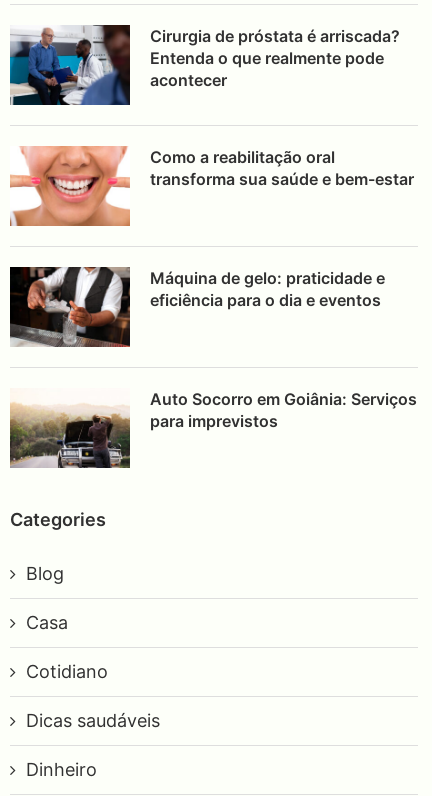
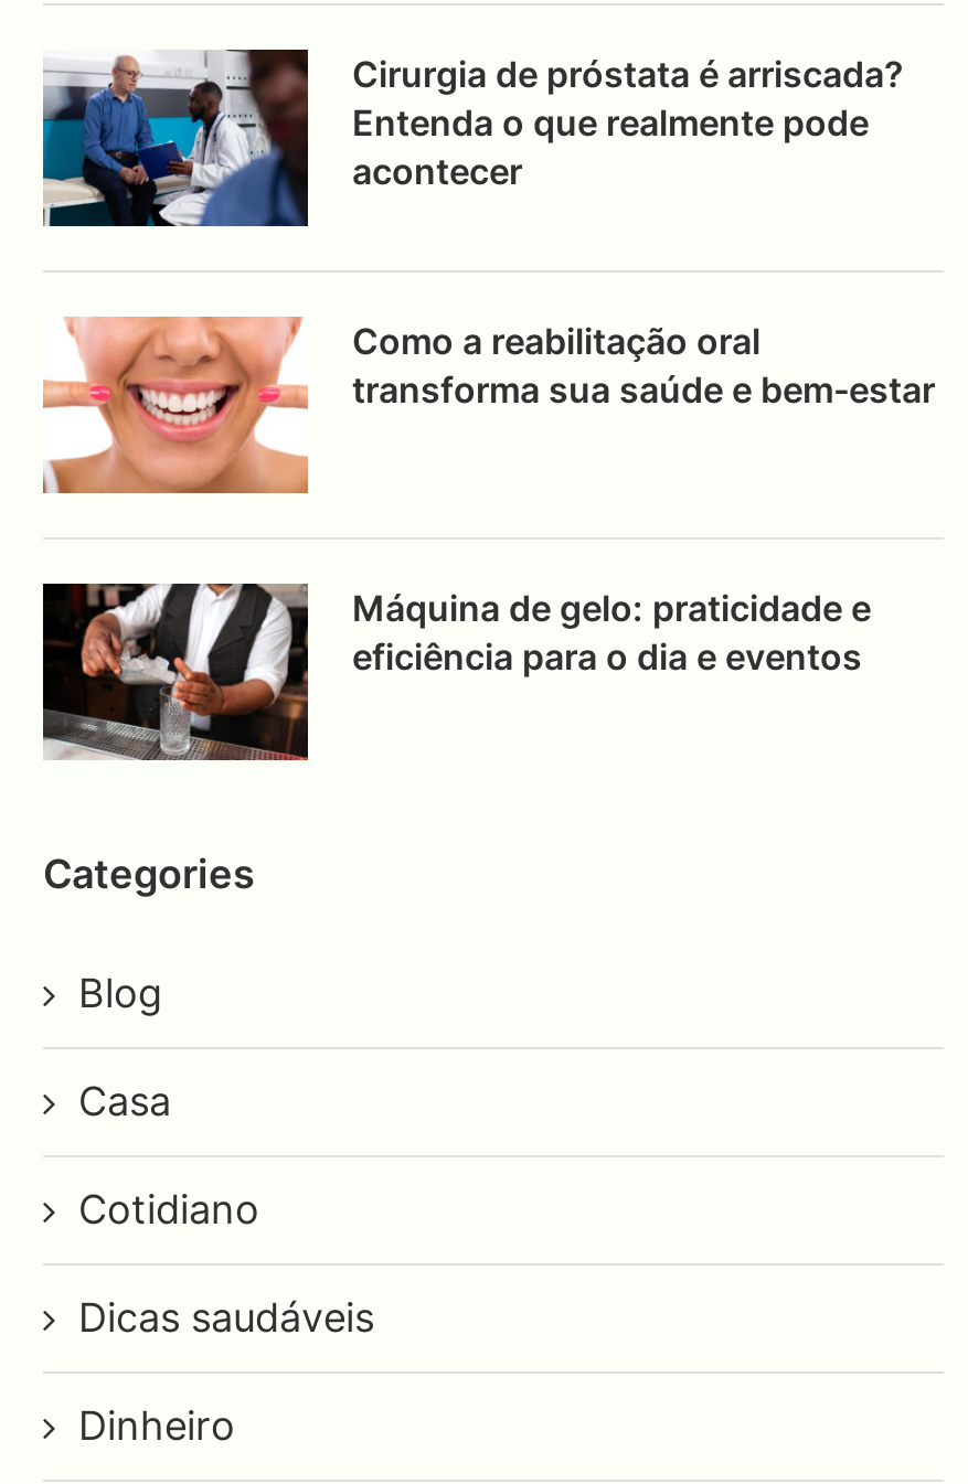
- [image]
- Auto Socorro em Goiânia: Serviços
- para imprevistos
